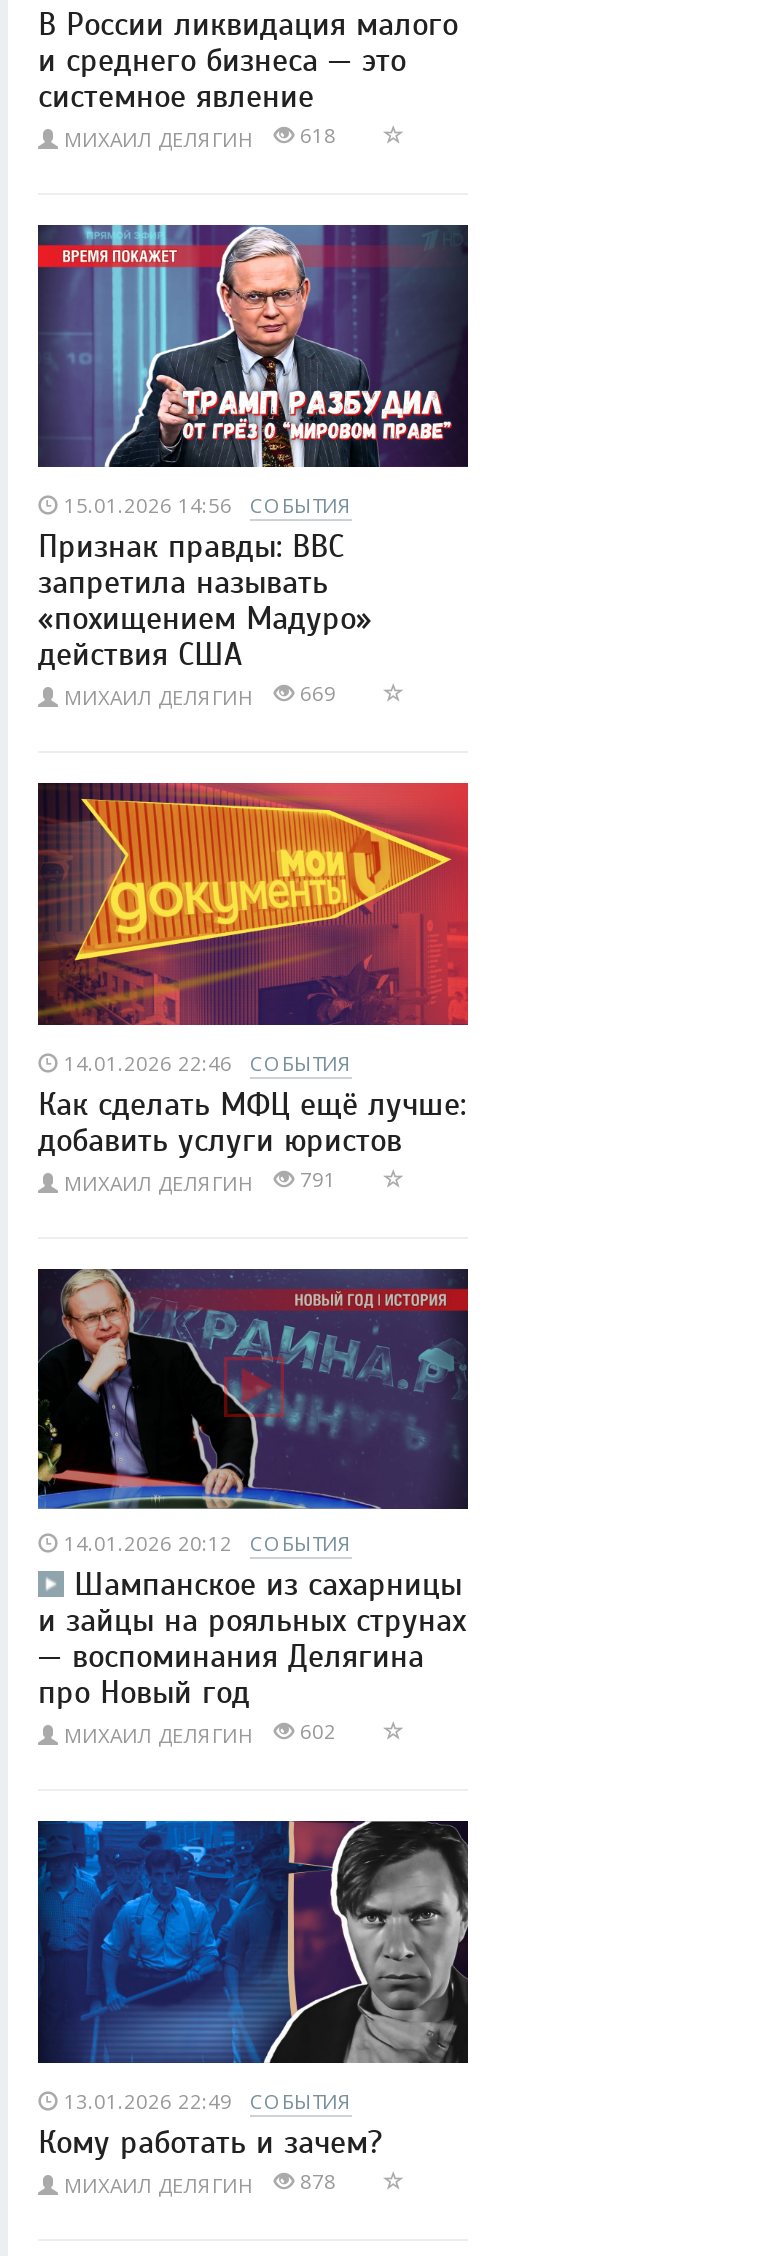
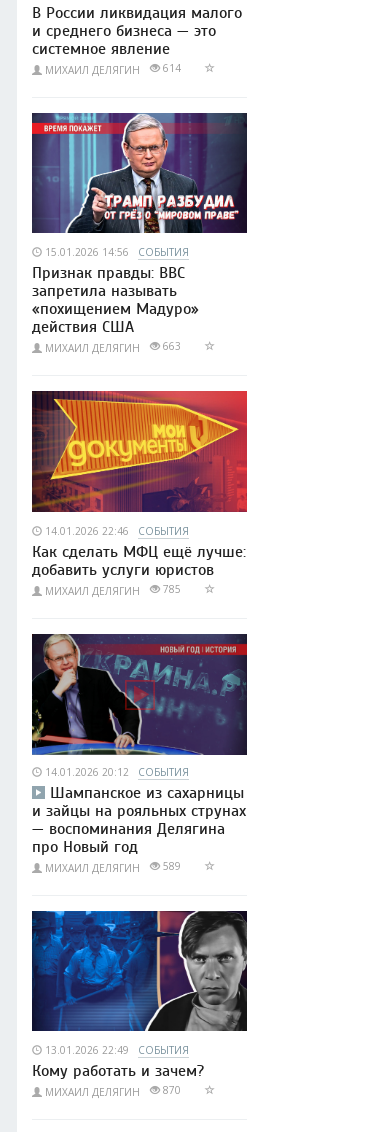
- МИХАИЛ ДЕЛЯГИН 618
+ МИХАИЛ ДЕЛЯГИН 614

- МИХАИЛ ДЕЛЯГИН 669
+ МИХАИЛ ДЕЛЯГИН 663

- МИХАИЛ ДЕЛЯГИН 791
+ МИХАИЛ ДЕЛЯГИН 785

- МИХАИЛ ДЕЛЯГИН 602
+ МИХАИЛ ДЕЛЯГИН 589

- МИХАИЛ ДЕЛЯГИН 878
+ МИХАИЛ ДЕЛЯГИН 870
